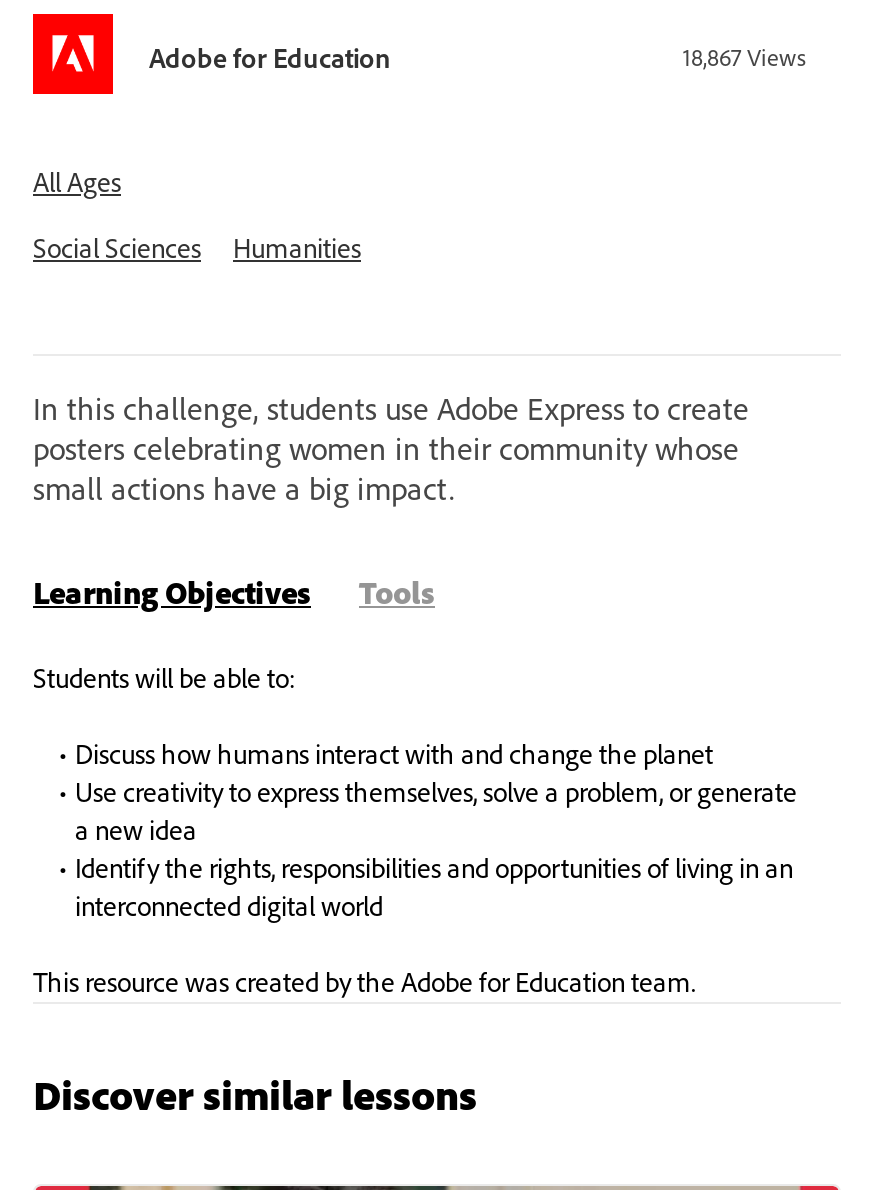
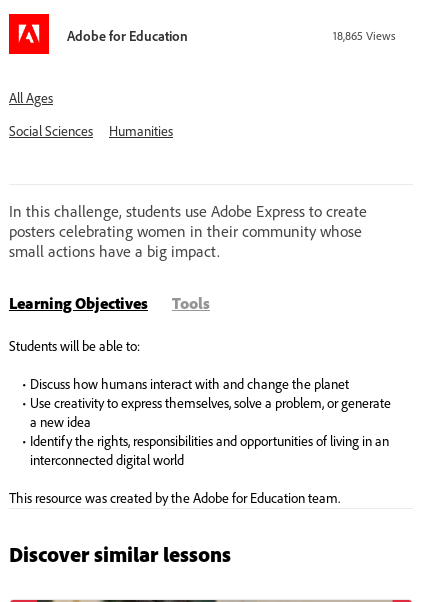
- 18,867 Views
+ 18,865 Views
